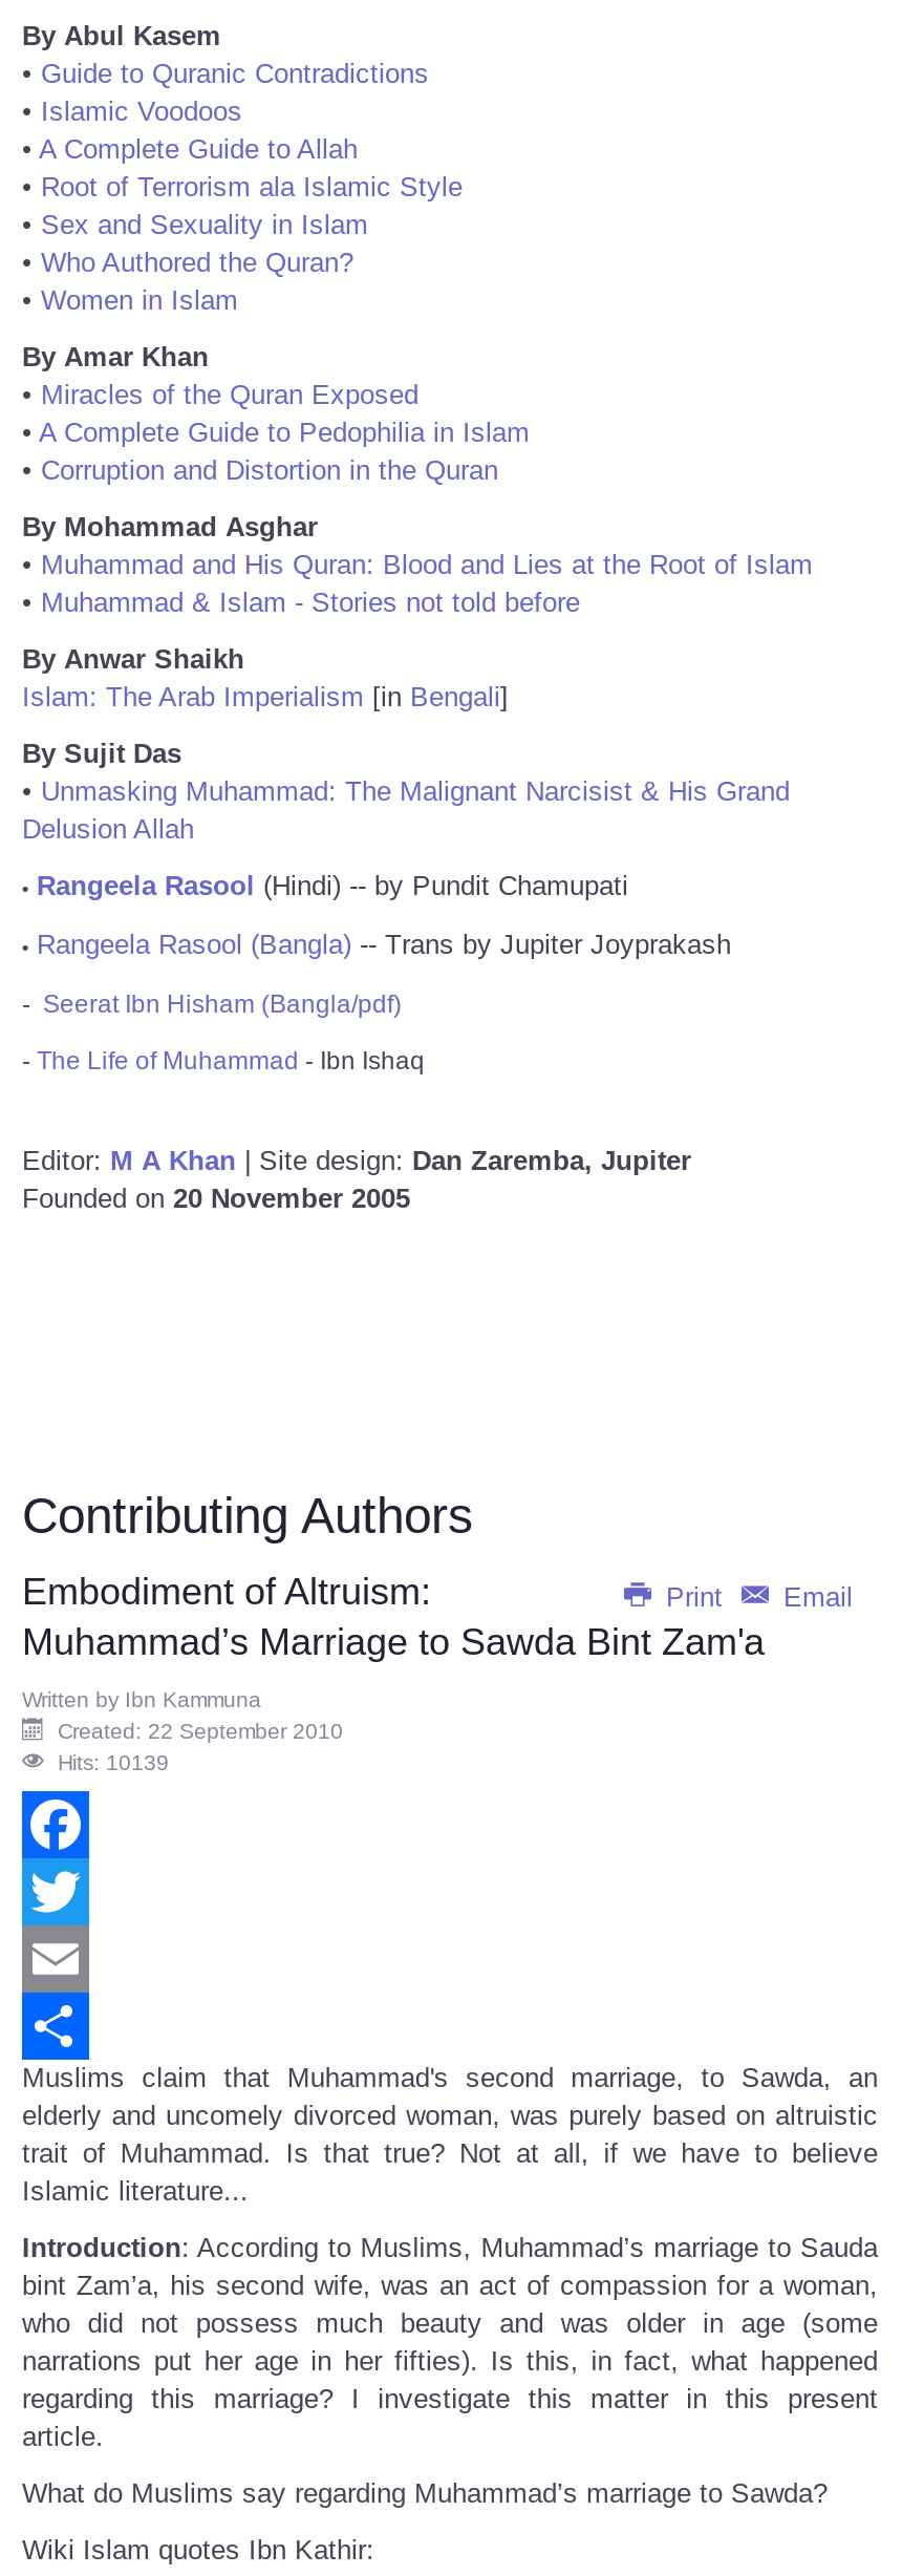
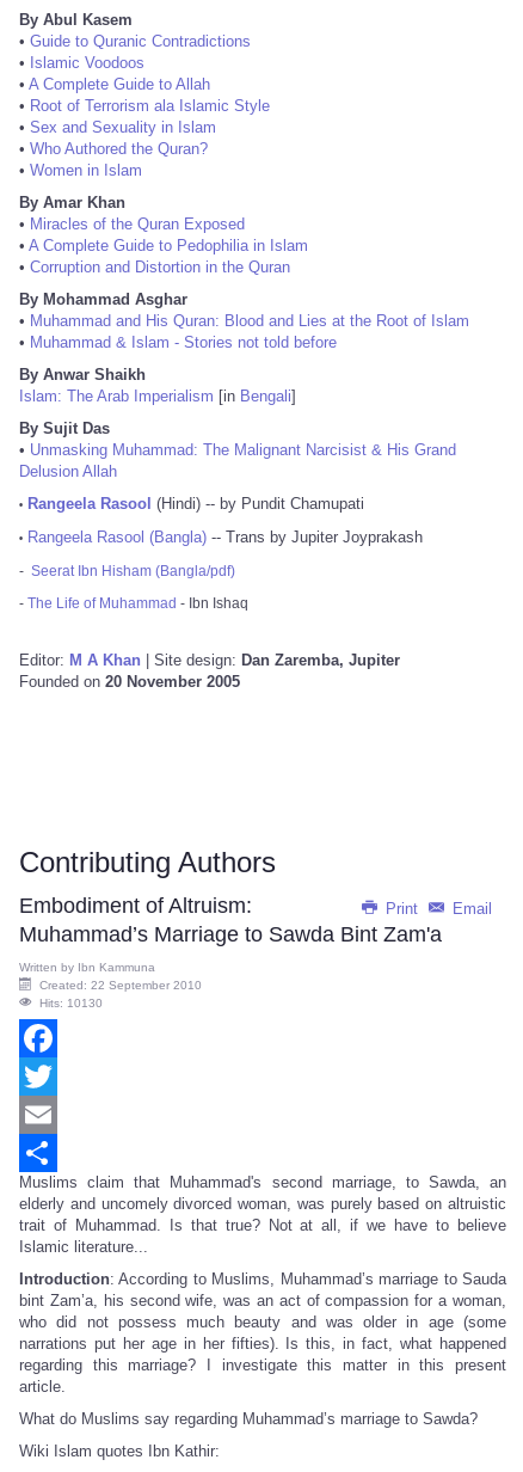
- Hits: 10139
+ Hits: 10130
